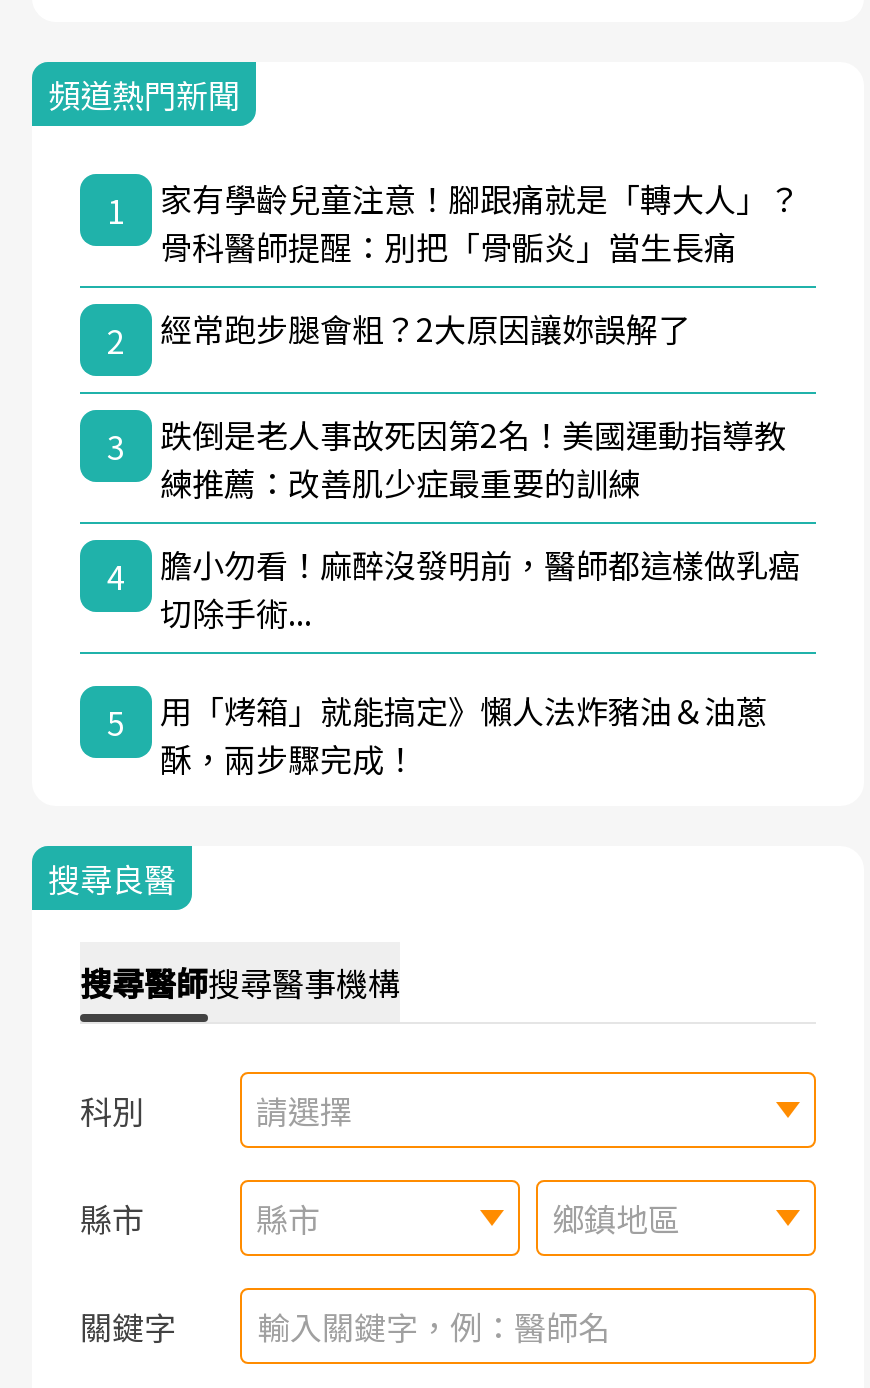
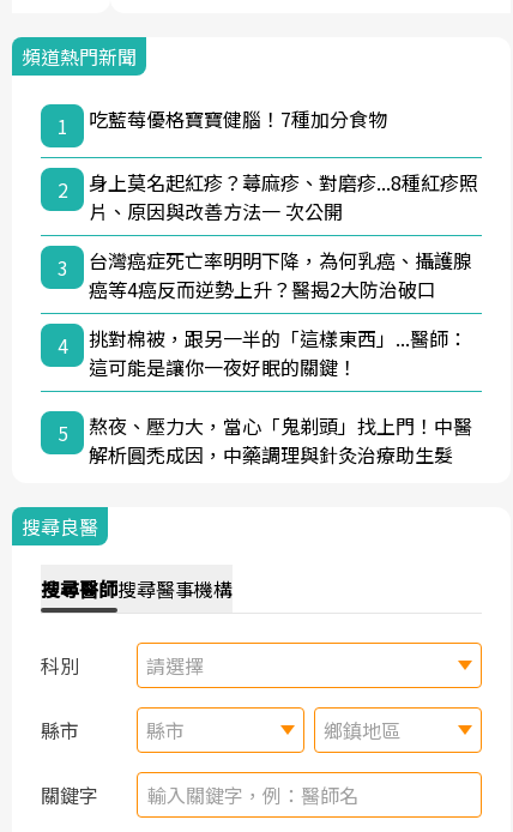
- 家有學齡兒童注意！腳跟痛就是「轉大人」？
- 骨科醫師提醒：別把「骨骺炎」當生長痛
+ 吃藍莓優格寶寶健腦！7種加分食物

- 經常跑步腿會粗？2大原因讓妳誤解了
+ 身上莫名起紅疹？蕁麻疹、對磨疹...8種紅疹照
+ 片、原因與改善方法一 次公開

- 跌倒是老人事故死因第2名！美國運動指導教
- 練推薦：改善肌少症最重要的訓練
+ 台灣癌症死亡率明明下降，為何乳癌、攝護腺
+ 癌等4癌反而逆勢上升？醫揭2大防治破口

- 膽小勿看！麻醉沒發明前，醫師都這樣做乳癌
- 切除手術...
+ 挑對棉被，跟另一半的「這樣東西」...醫師：
+ 這可能是讓你一夜好眠的關鍵！

- 用「烤箱」就能搞定》懶人法炸豬油＆油蔥
- 酥，兩步驟完成！
+ 熬夜、壓力大，當心「鬼剃頭」找上門！中醫
+ 解析圓禿成因，中藥調理與針灸治療助生髮
